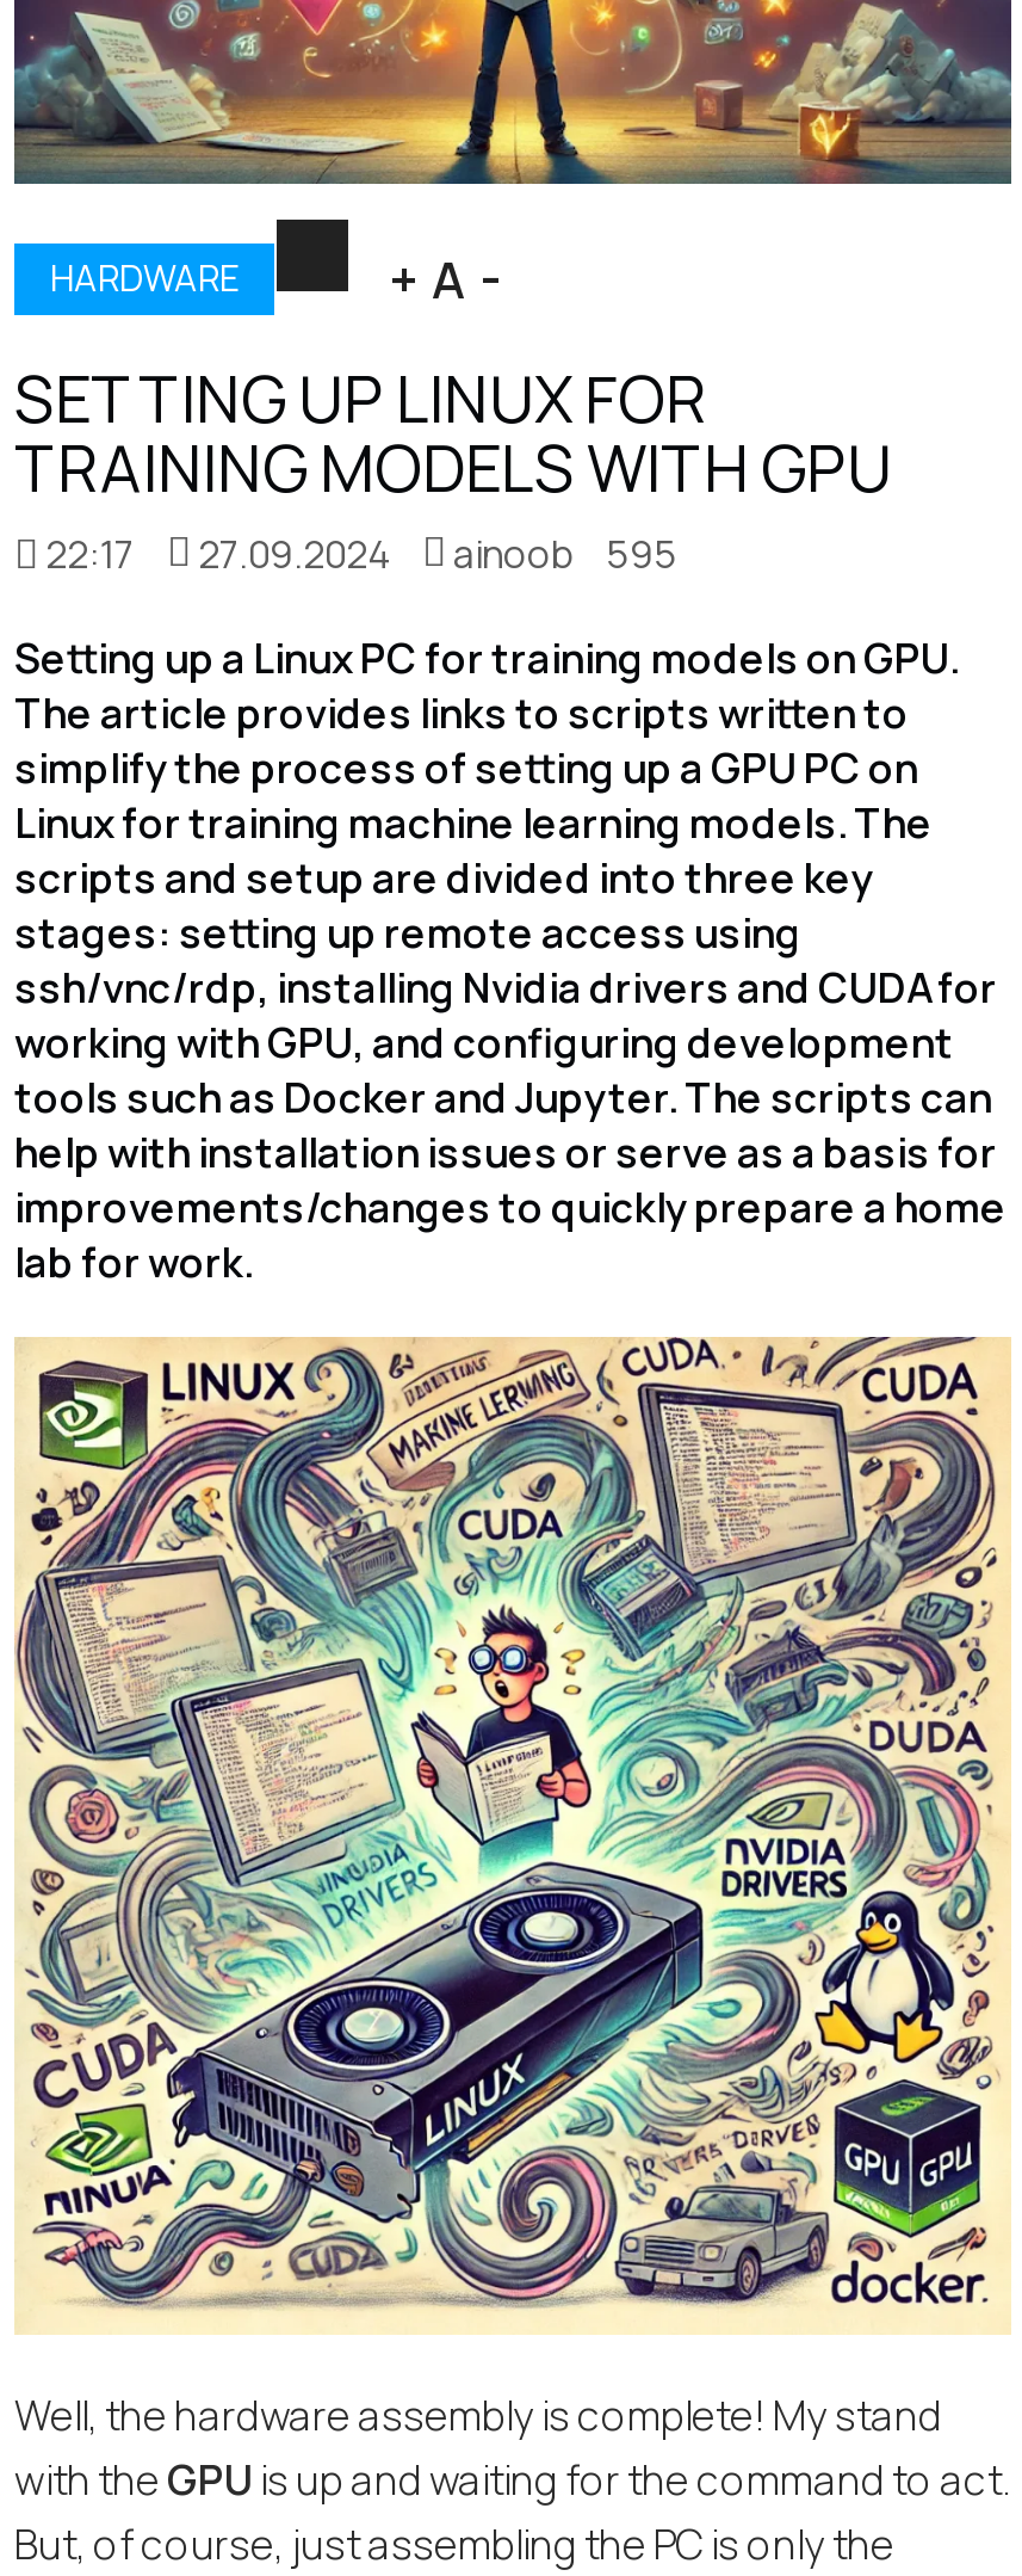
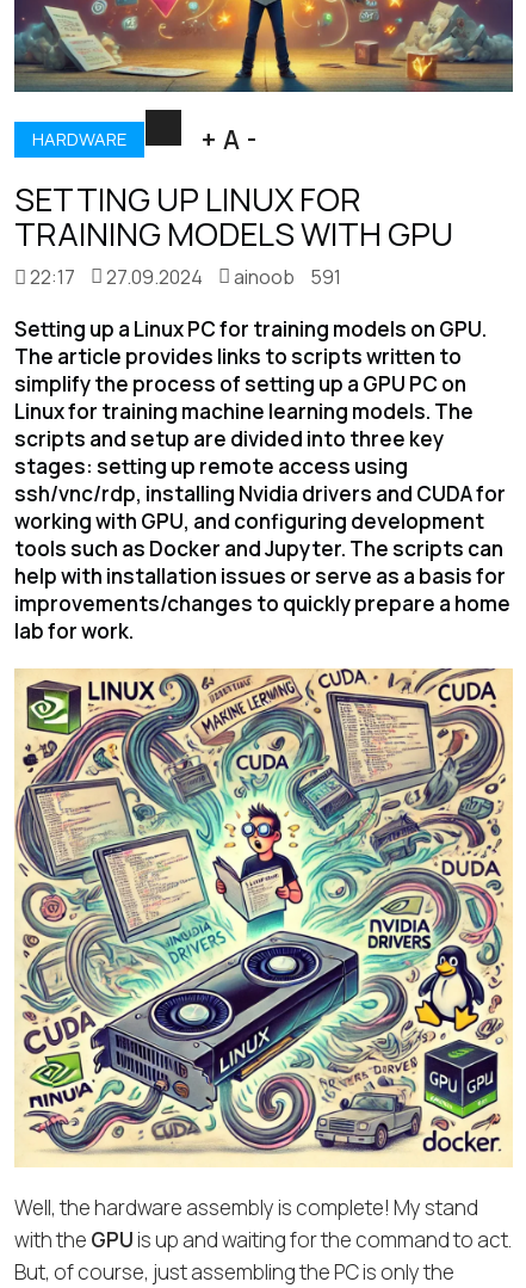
- 22:17 27.09.2024 ainoob 595
+ 22:17 27.09.2024 ainoob 591
